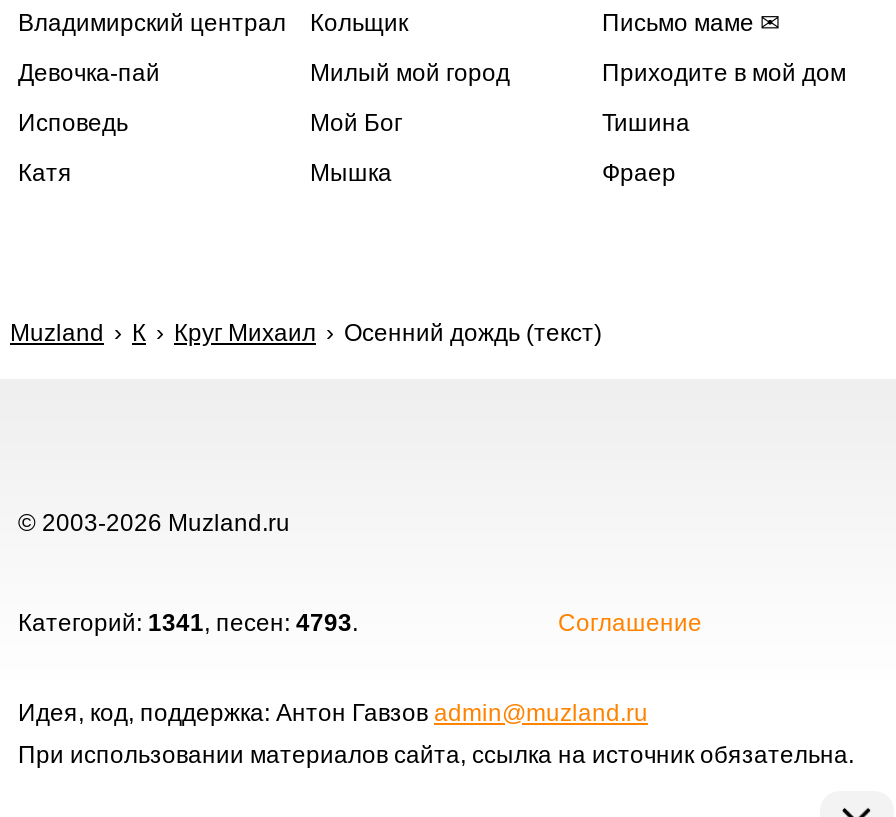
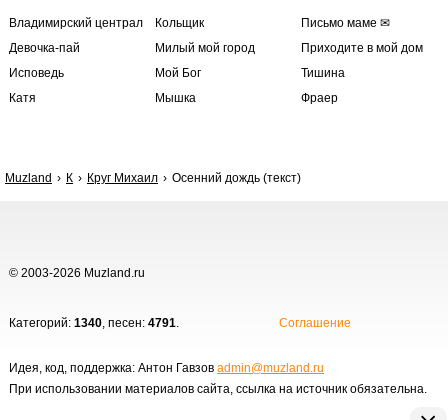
- Категорий: 1341, песен: 4793.
+ Категорий: 1340, песен: 4791.
